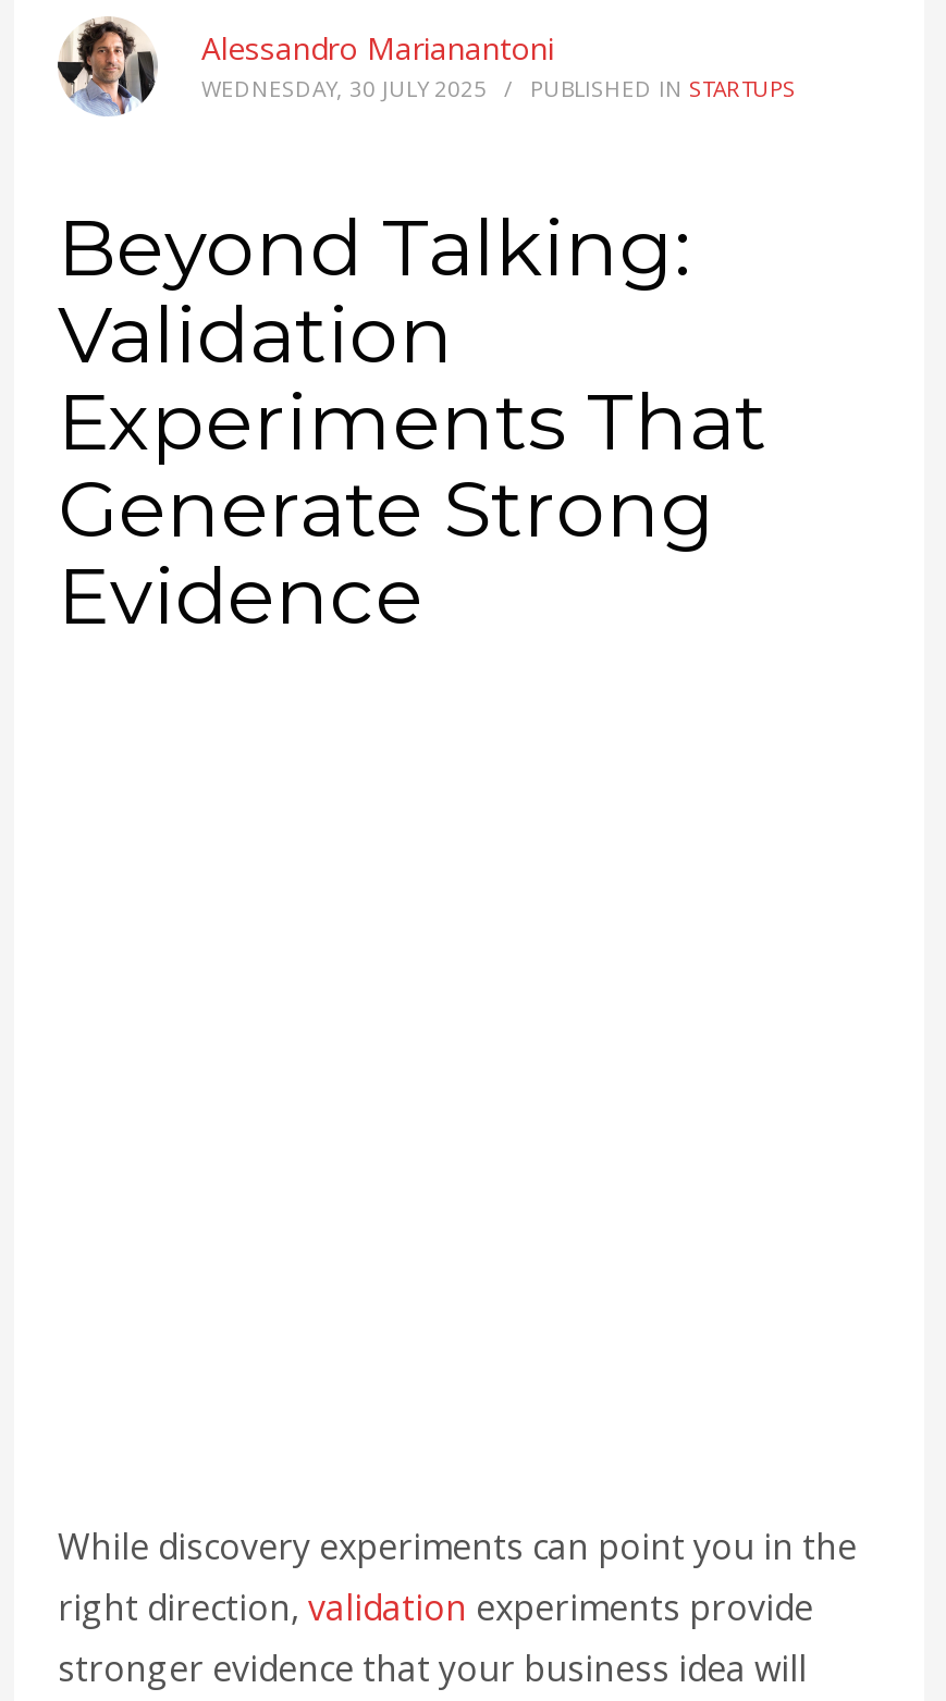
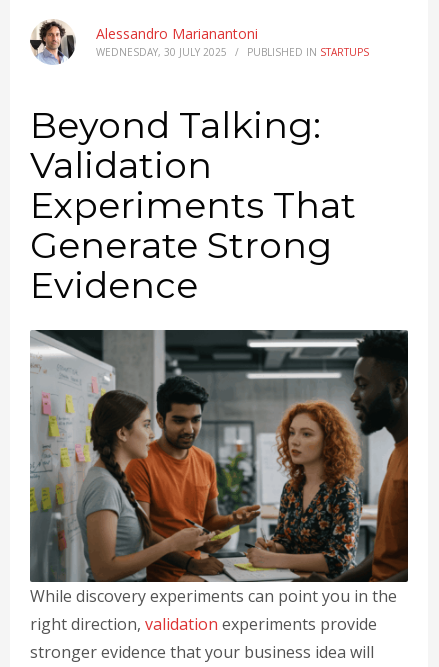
+ [image]
